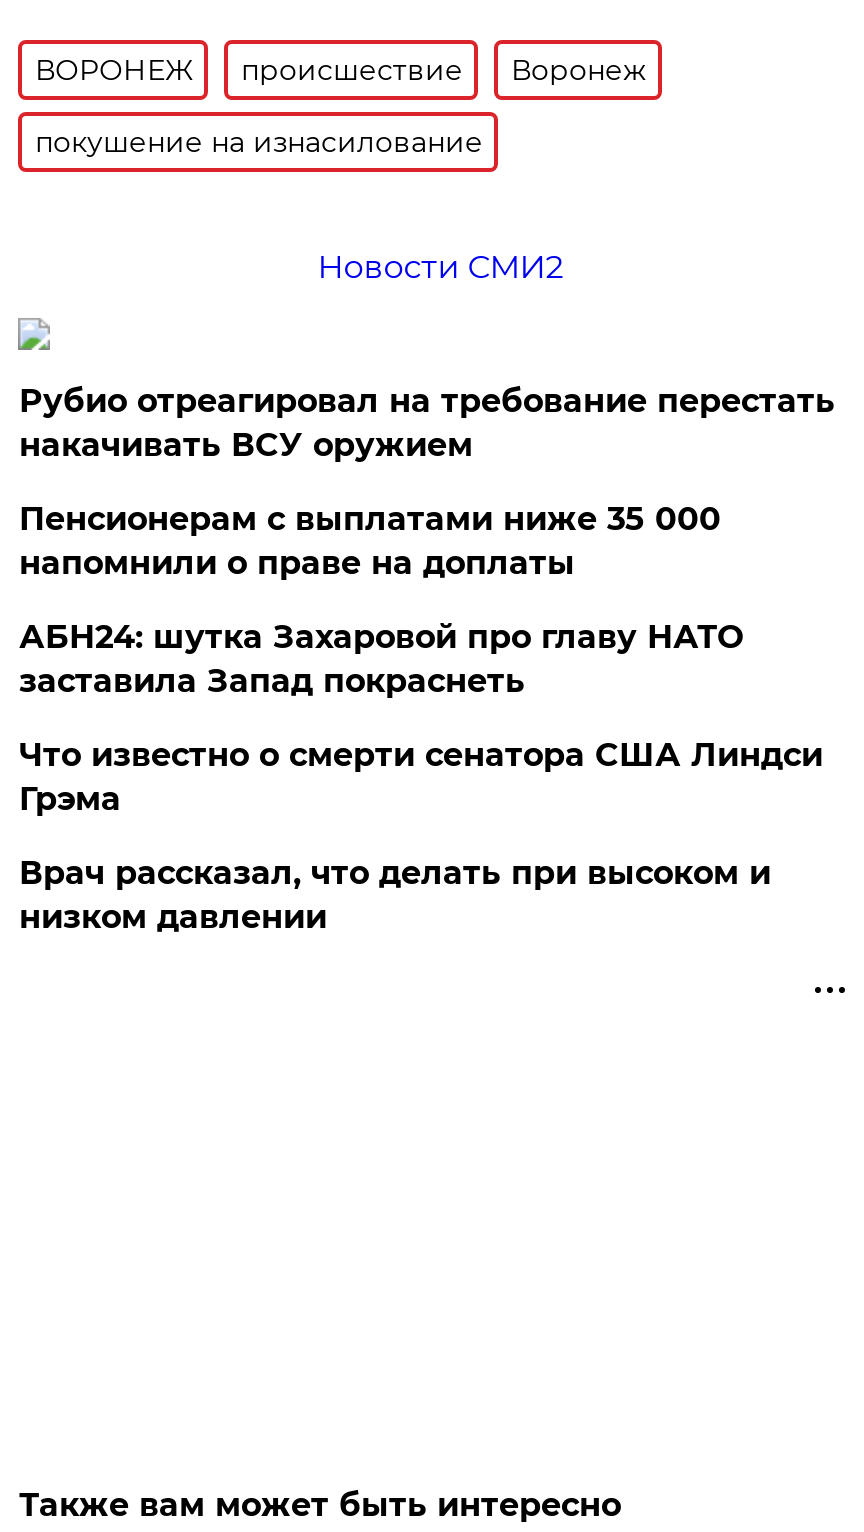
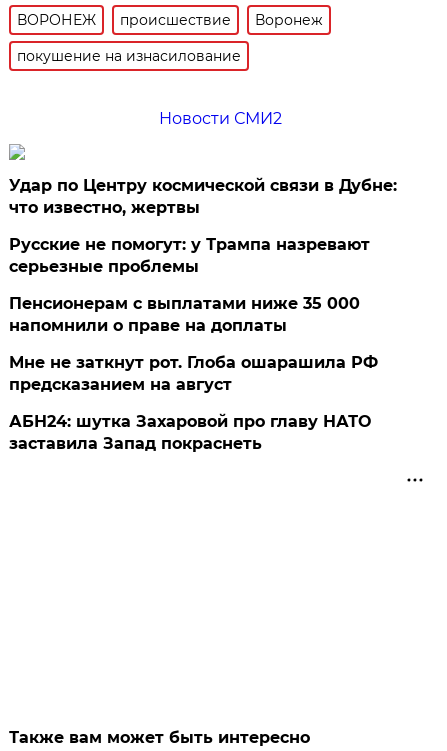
- Рубио отреагировал на требование перестать
- накачивать ВСУ оружием
+ Удар по Центру космической связи в Дубне:
+ что известно, жертвы
+ Русские не помогут: у Трампа назревают
+ серьезные проблемы

moved down: Пенсионерам с выплатами ниже 35 000 | напомнили о праве на доплаты

+ Мне не заткнут рот. Глоба ошарашила РФ
+ предсказанием на август

moved down: АБН24: шутка Захаровой про главу НАТО | заставила Запад покраснеть

- Что известно о смерти сенатора США Линдси
- Грэма
- Врач рассказал, что делать при высоком и
- низком давлении
